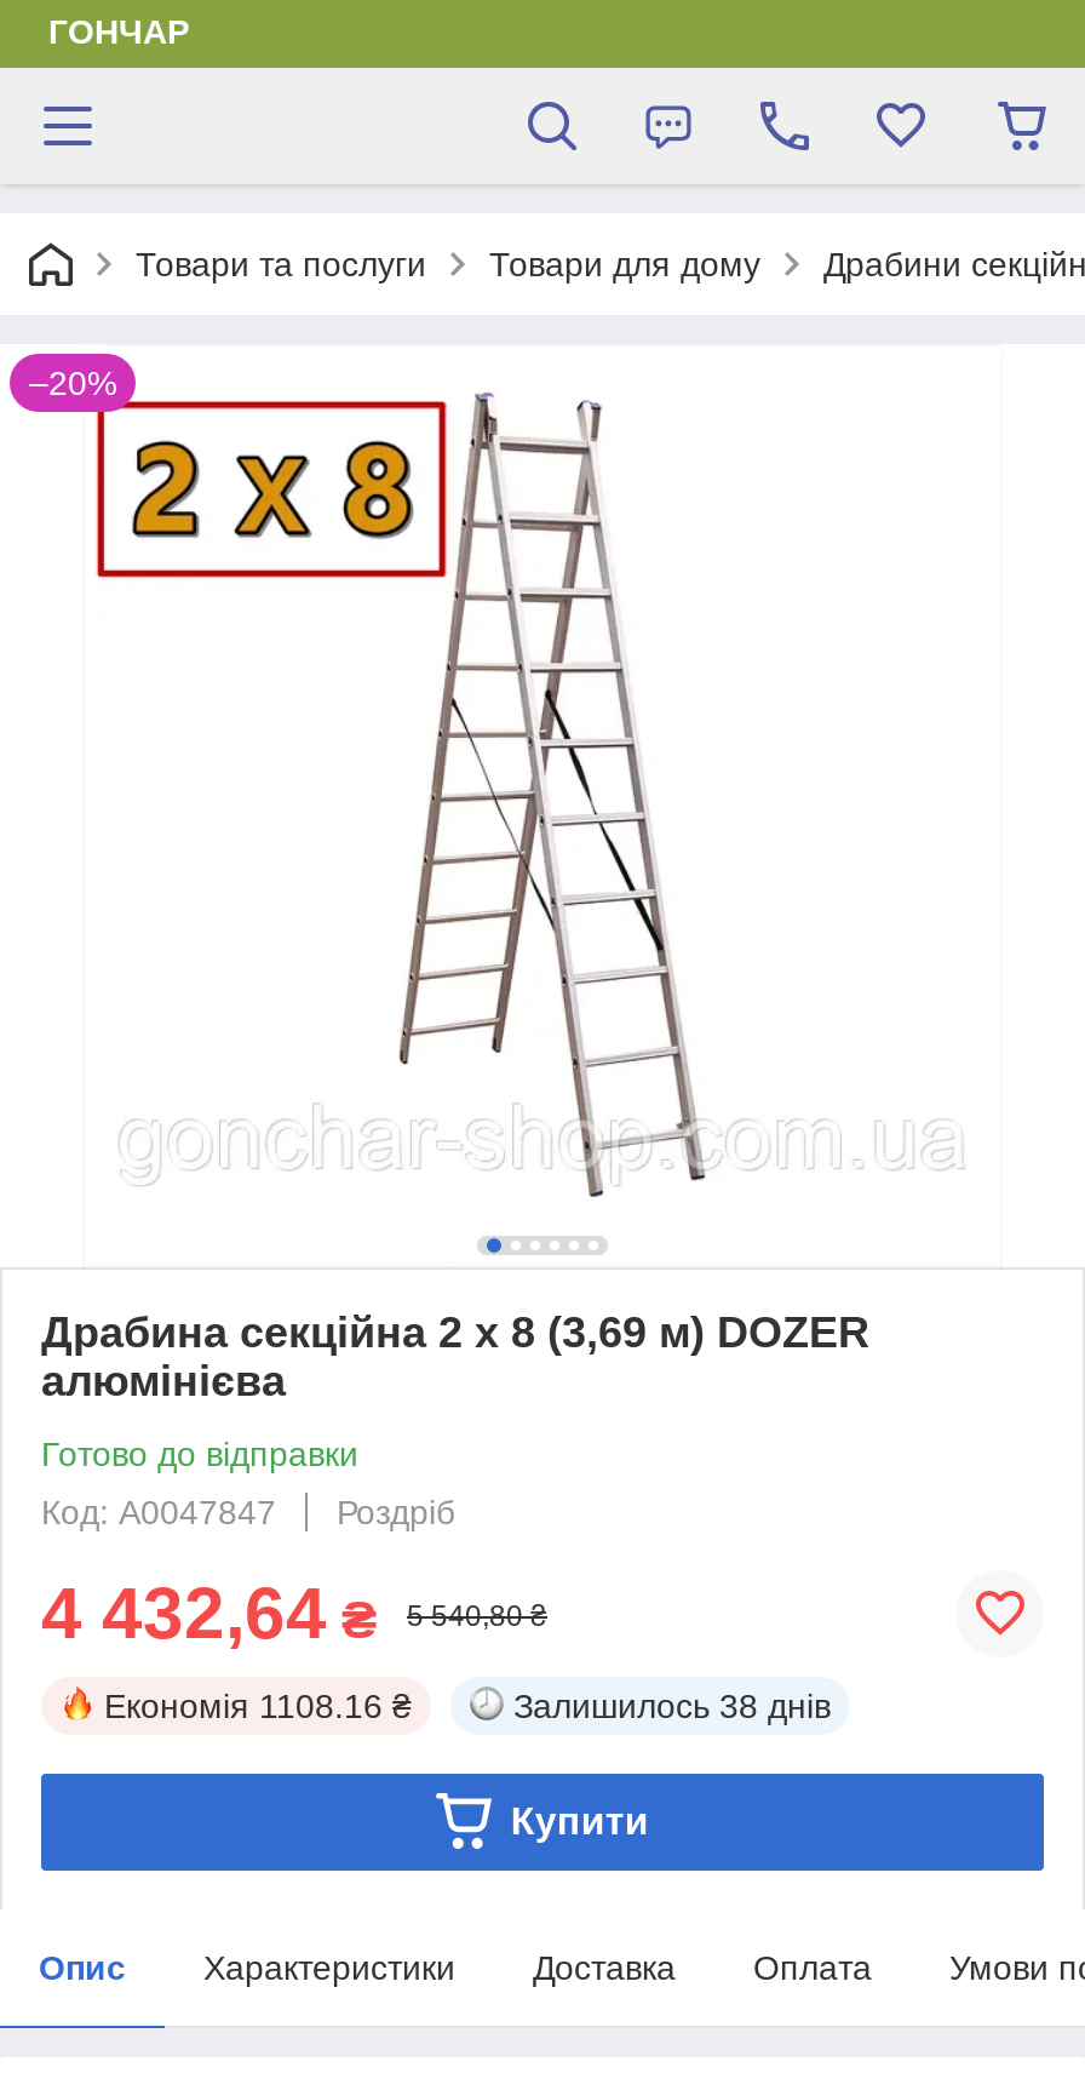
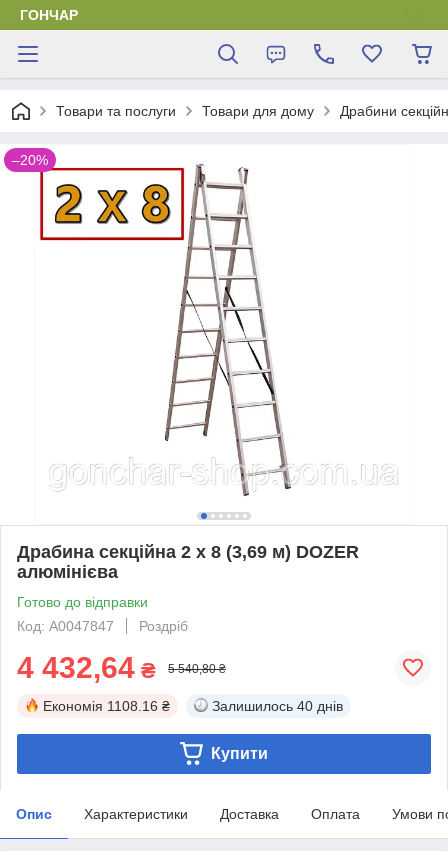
- Залишилось 38 днів
+ Залишилось 40 днів
